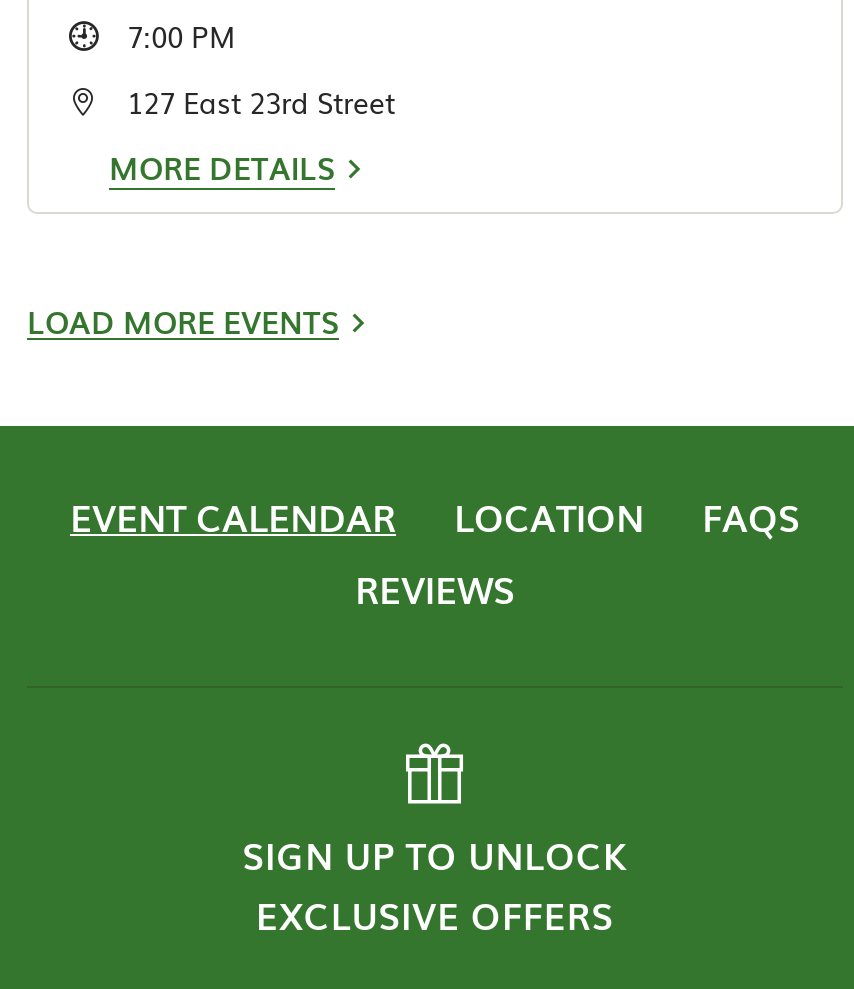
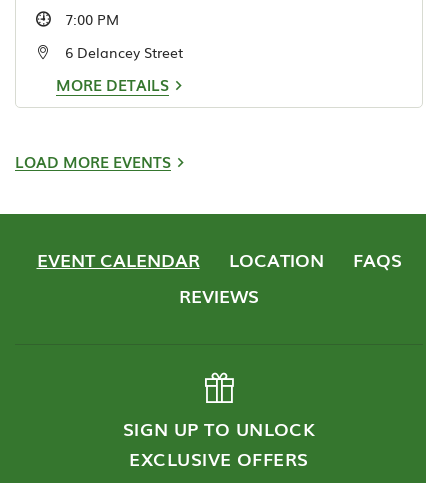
- 127 East 23rd Street
+ 6 Delancey Street
